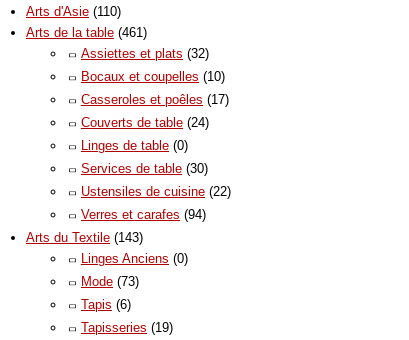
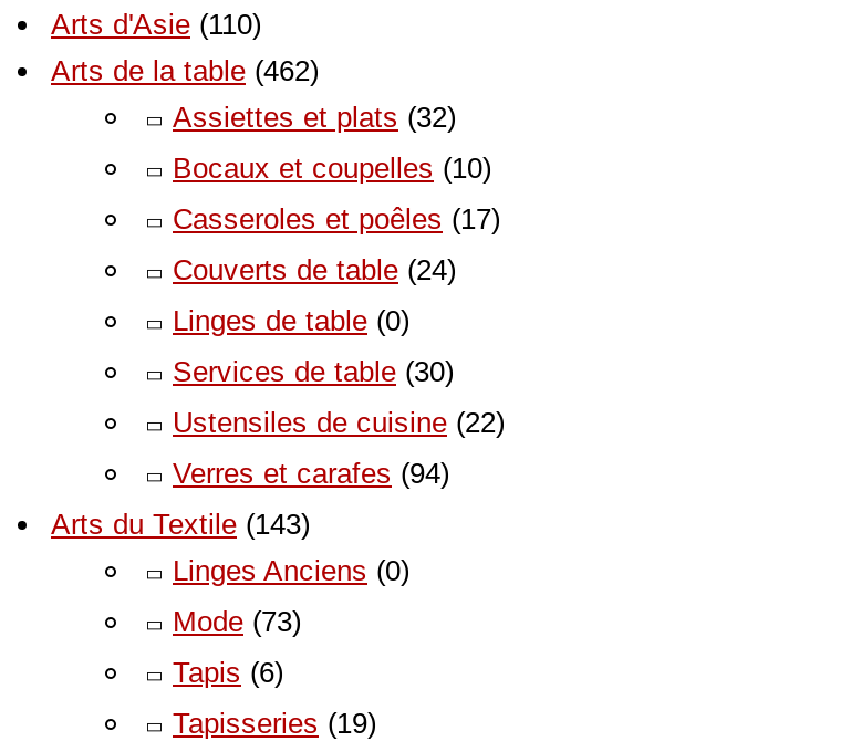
- Arts de la table (461)
+ Arts de la table (462)
